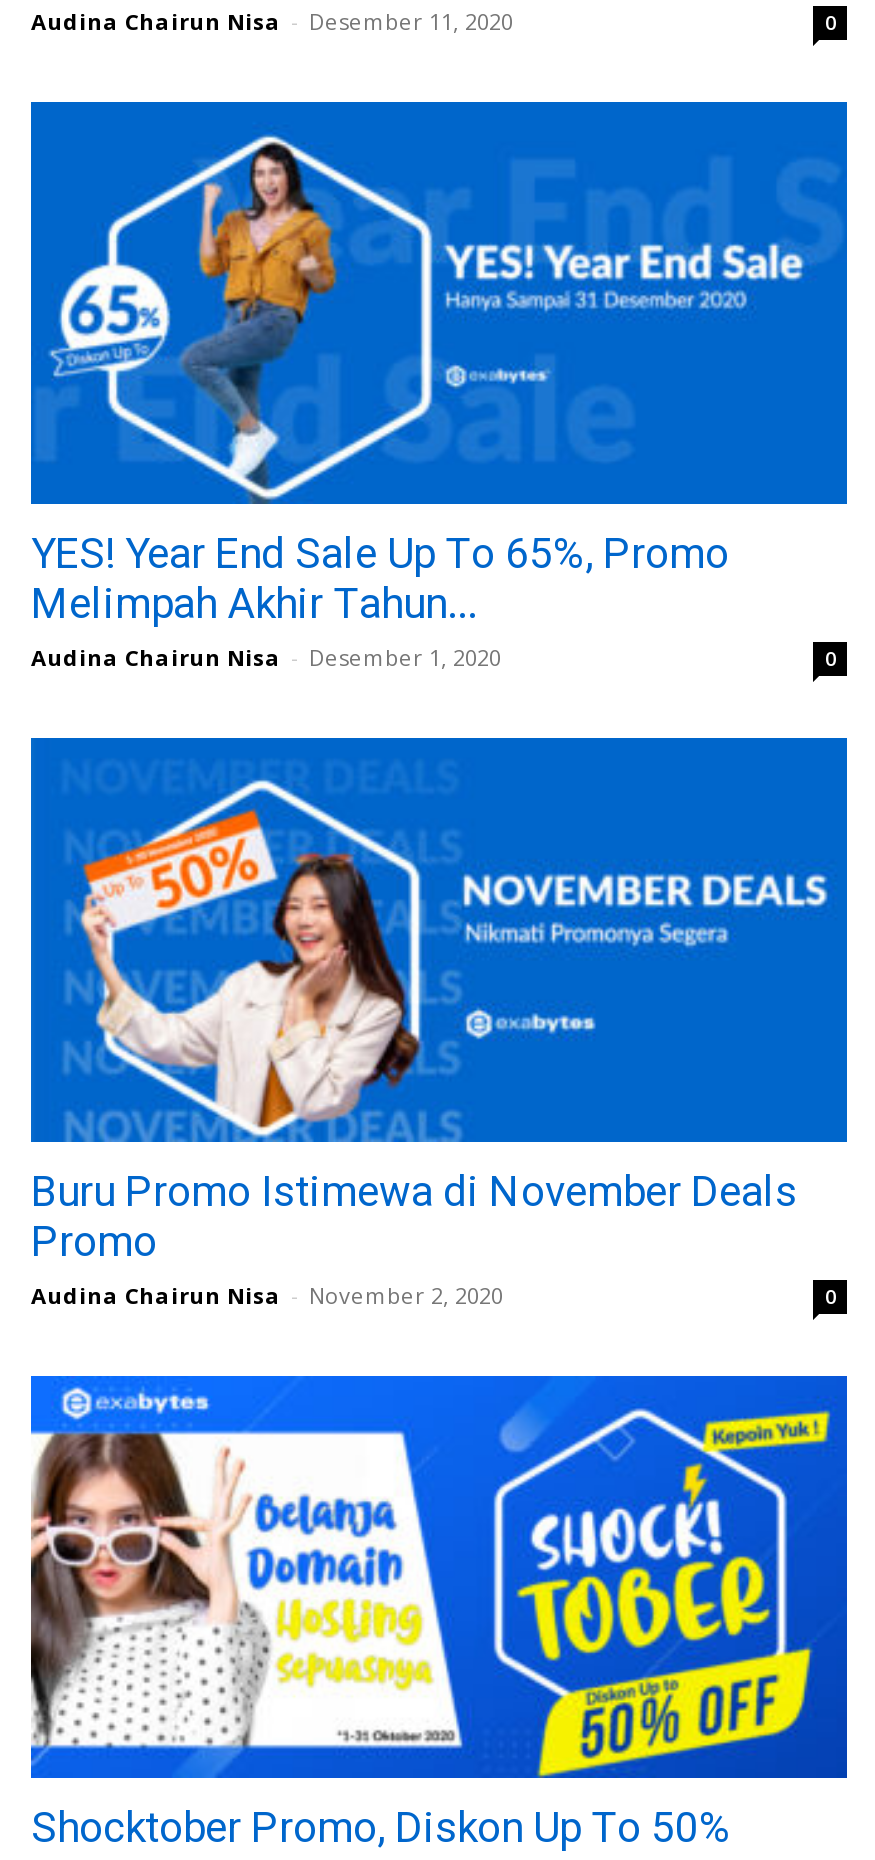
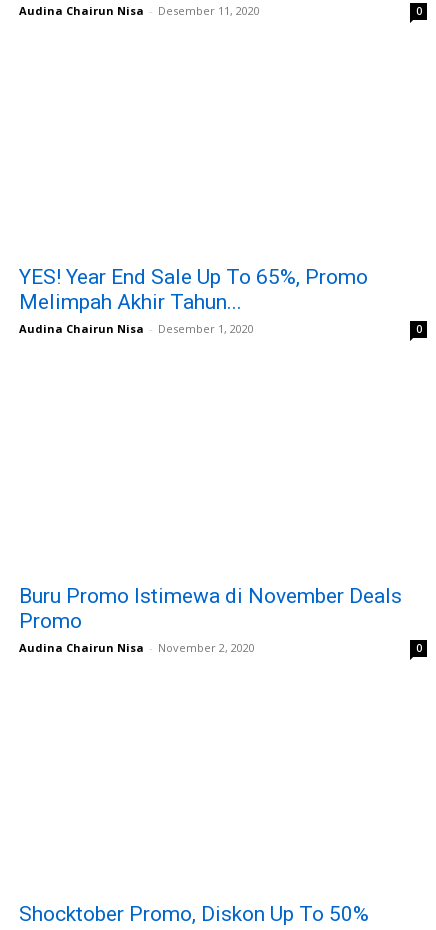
- [image]

- [image]

- [image]
